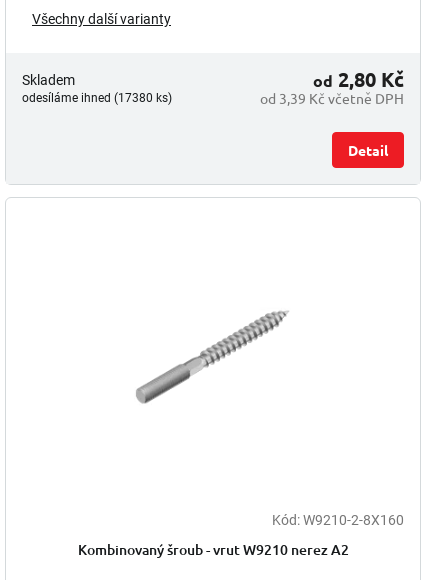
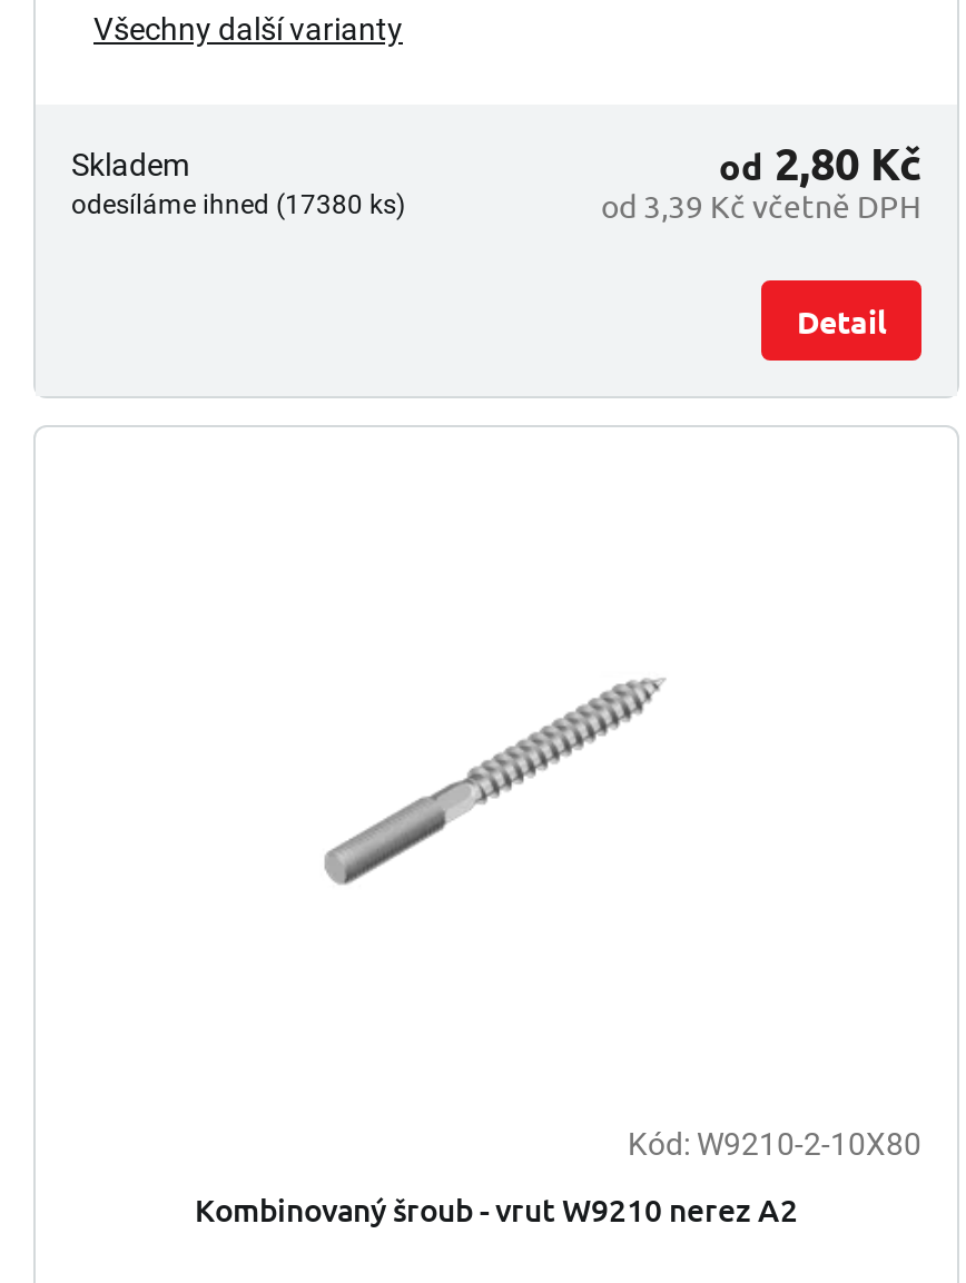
- Kód: W9210-2-8X160
+ Kód: W9210-2-10X80
